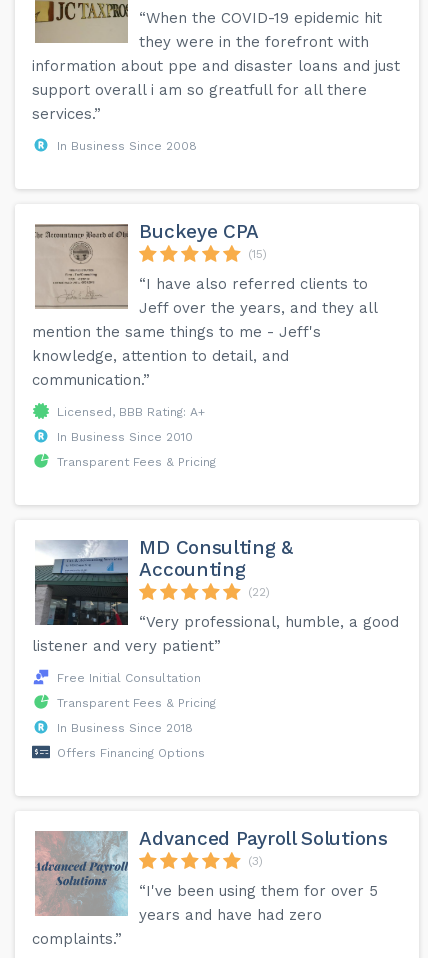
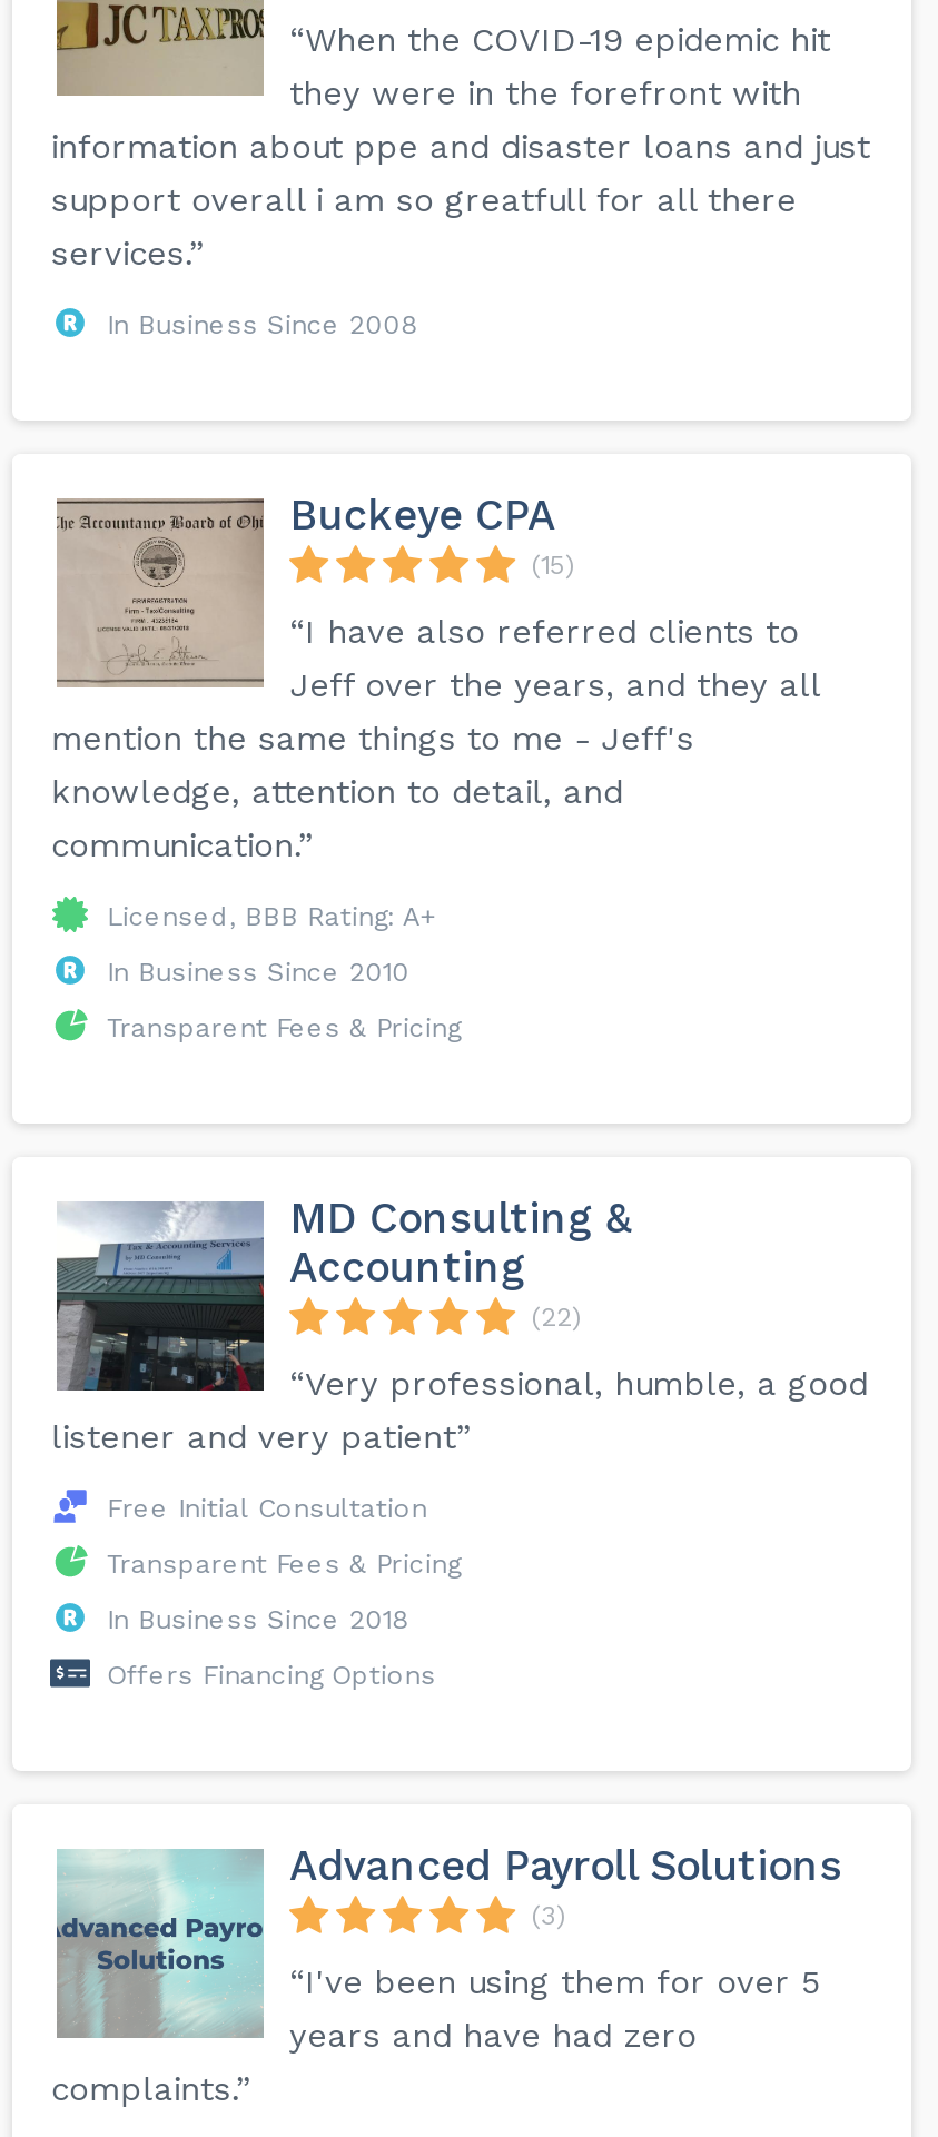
- [image]
+ [image]
